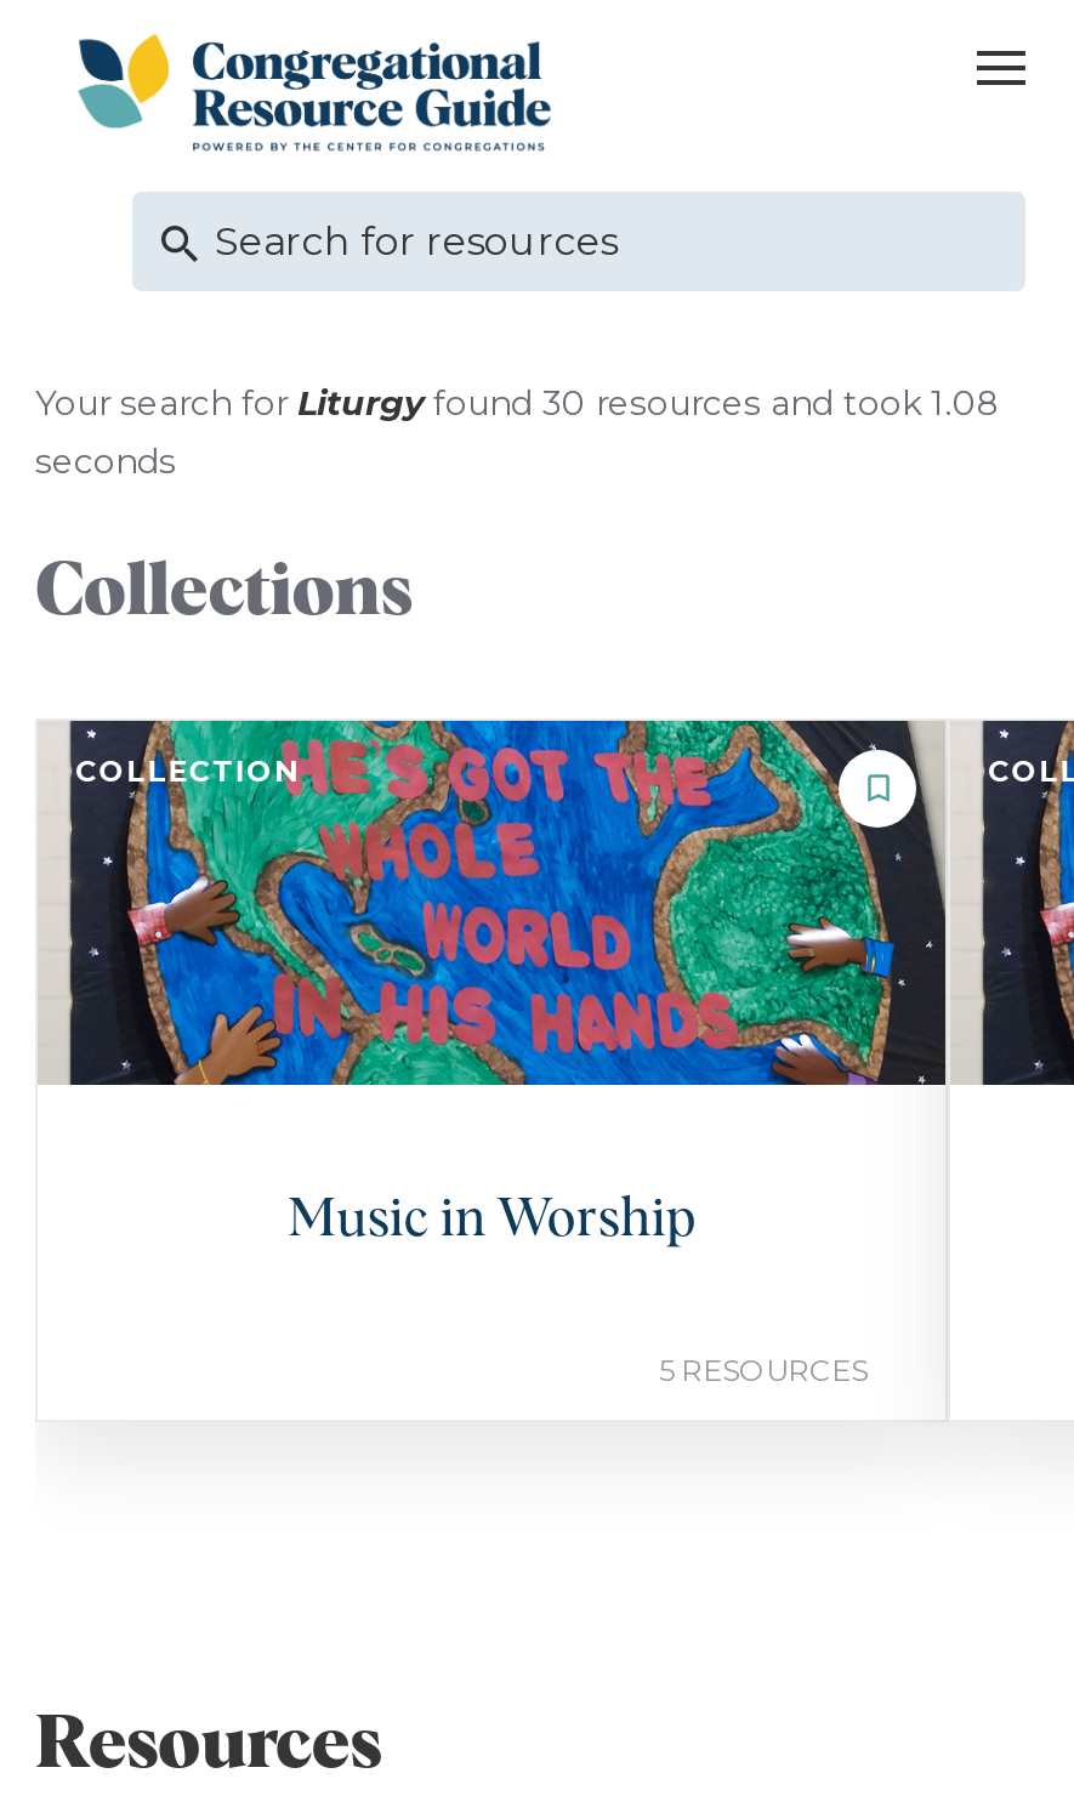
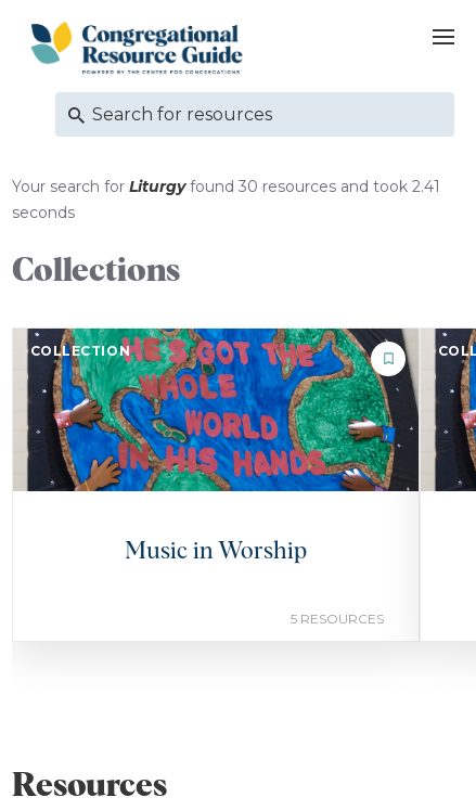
- Your search for Liturgyfound 30 resources and took 1.08
+ Your search for Liturgyfound 30 resources and took 2.41
